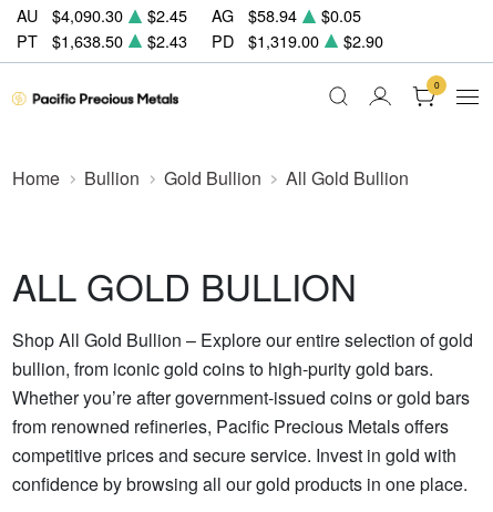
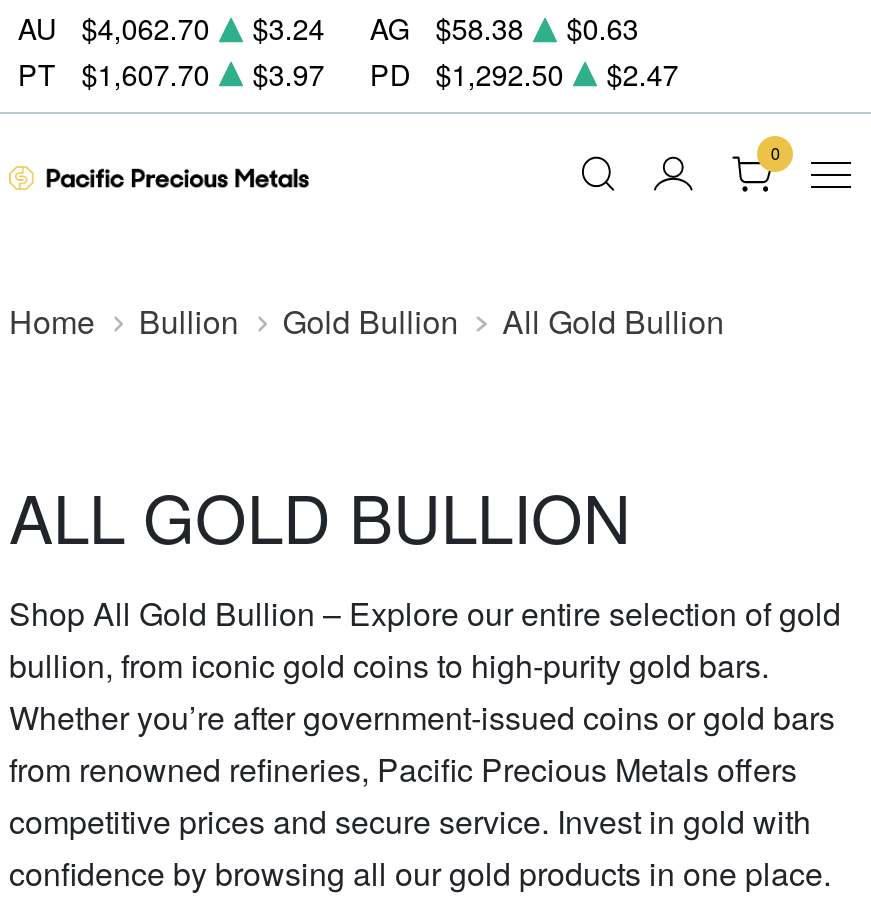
- $4,090.30
+ $4,062.70

- $2.45
+ $3.24

- $58.94
+ $58.38

- $0.05
+ $0.63

- $1,638.50
+ $1,607.70

- $2.43
+ $3.97

- $1,319.00
+ $1,292.50

- $2.90
+ $2.47
